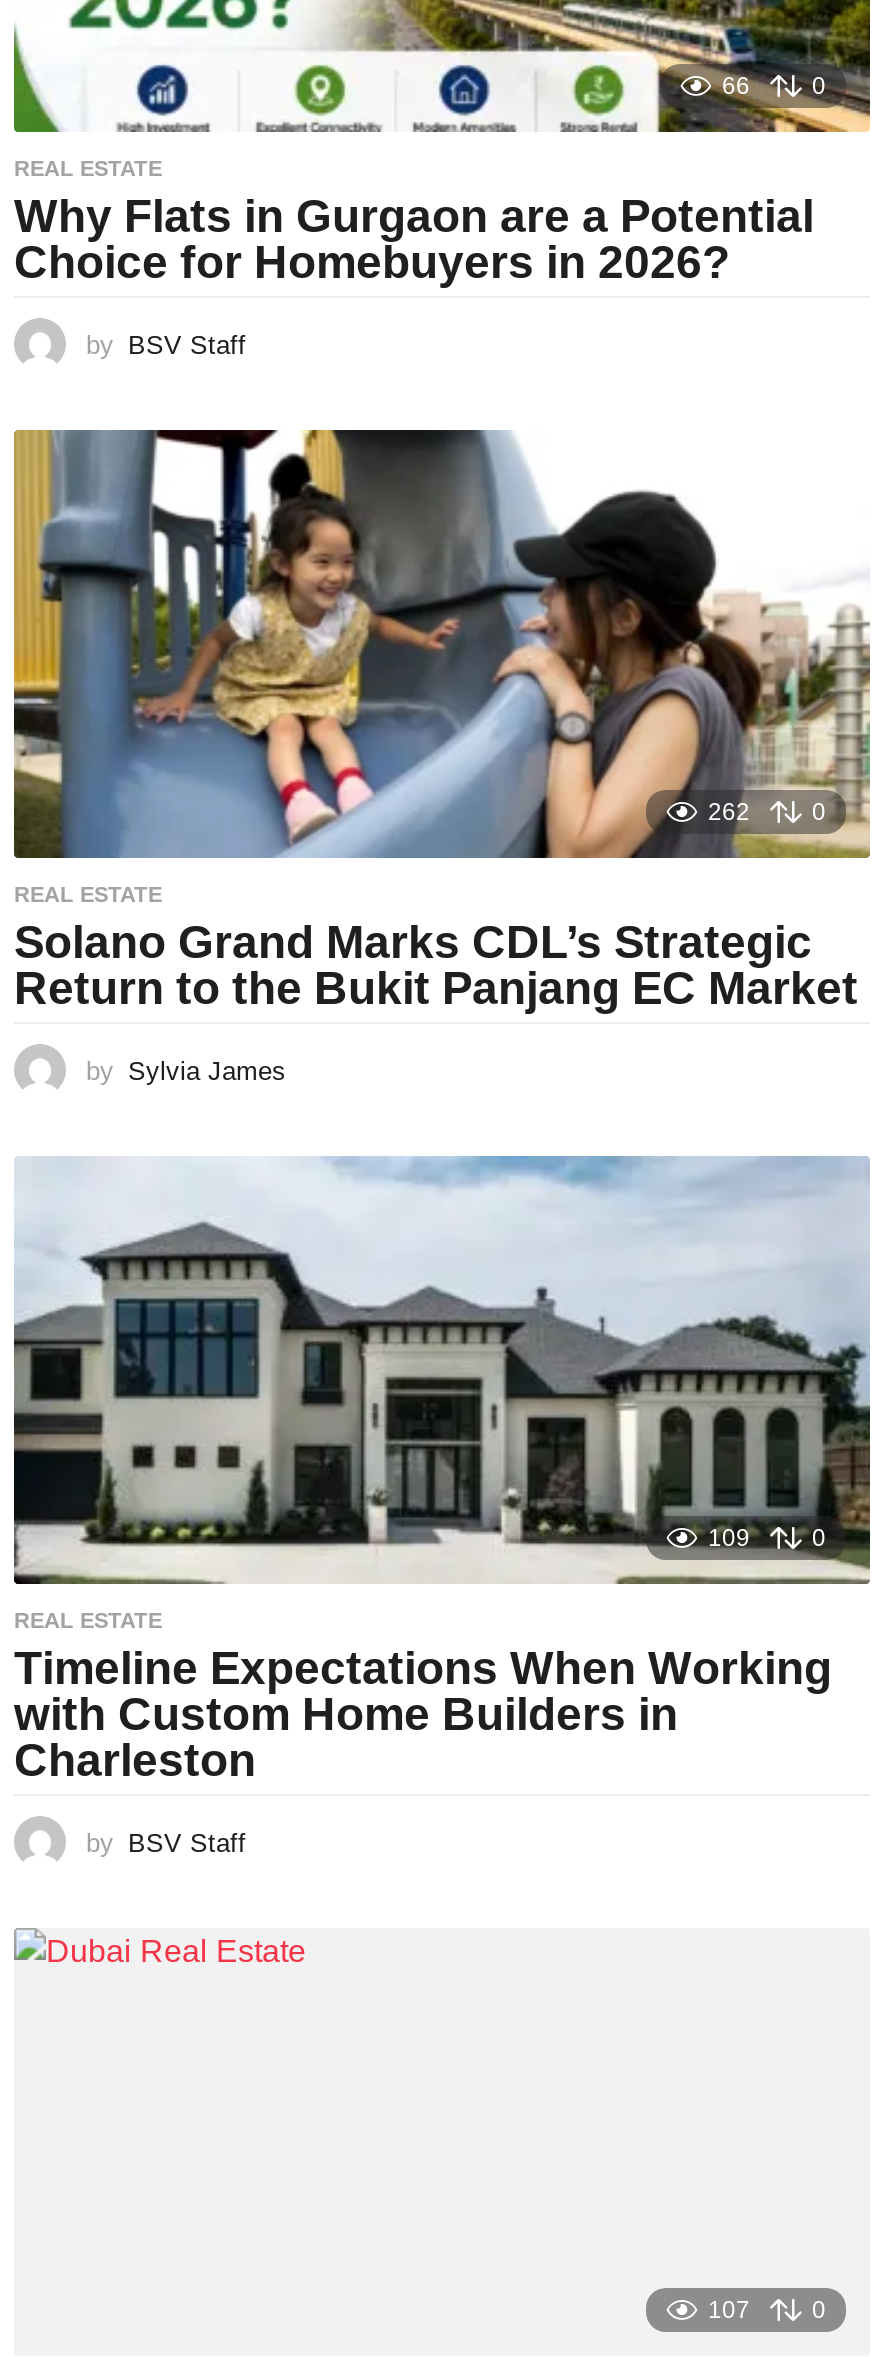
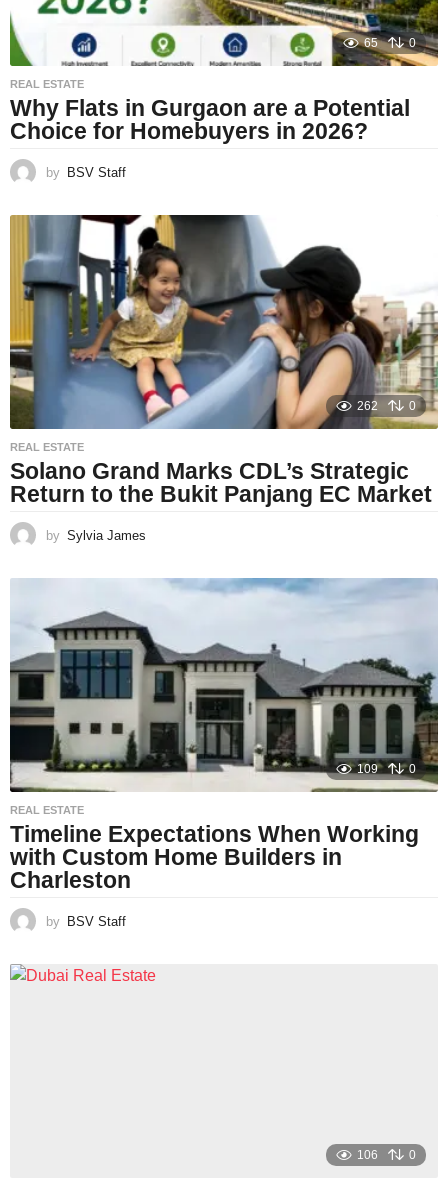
- 66
+ 65

- 107
+ 106
